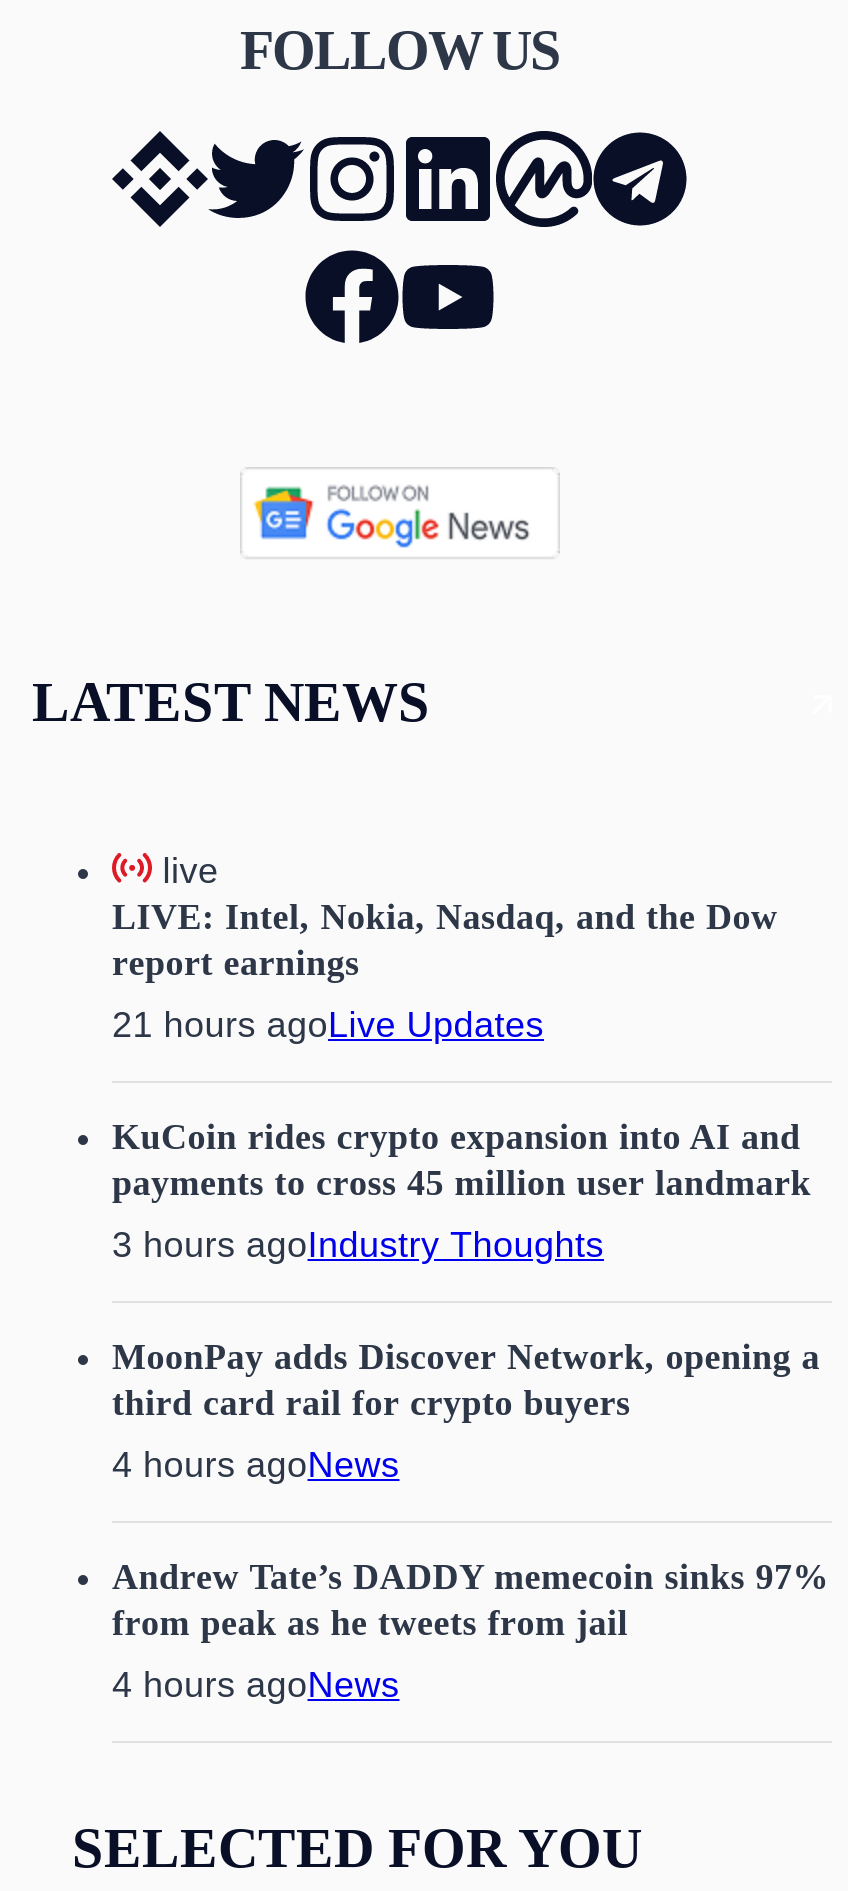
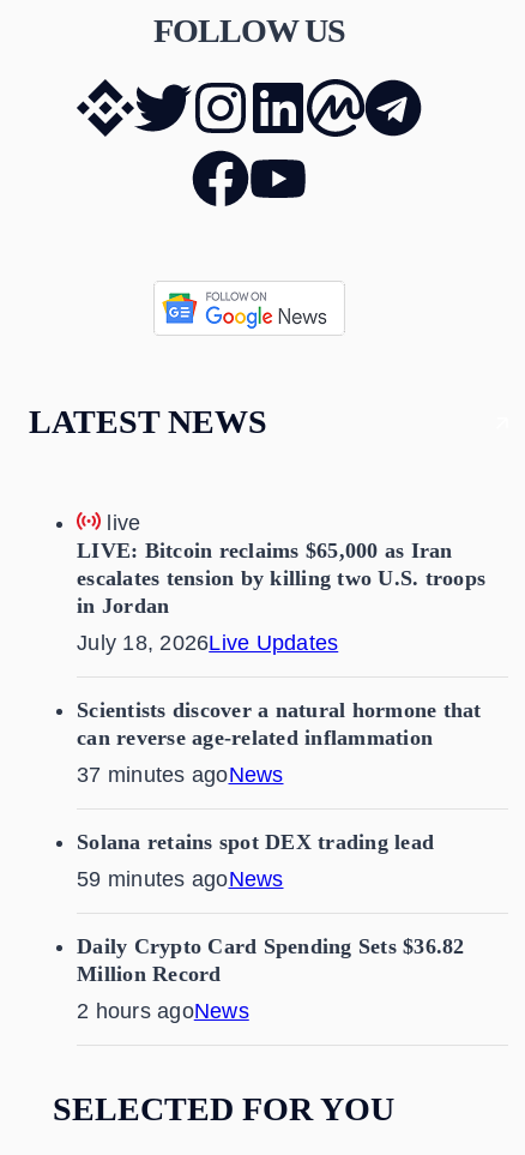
- LIVE: Intel, Nokia, Nasdaq, and the Dow
- report earnings
+ LIVE: Bitcoin reclaims $65,000 as Iran
+ escalates tension by killing two U.S. troops
+ in Jordan

- 21 hours agoLive Updates
+ July 18, 2026Live Updates

- KuCoin rides crypto expansion into AI and
- payments to cross 45 million user landmark
+ Scientists discover a natural hormone that
+ can reverse age-related inflammation

- 3 hours agoIndustry Thoughts
+ 37 minutes agoNews

- MoonPay adds Discover Network, opening a
- third card rail for crypto buyers
+ Solana retains spot DEX trading lead

- 4 hours agoNews
+ 59 minutes agoNews

- Andrew Tate’s DADDY memecoin sinks 97%
- from peak as he tweets from jail
+ Daily Crypto Card Spending Sets $36.82
+ Million Record

- 4 hours agoNews
+ 2 hours agoNews
